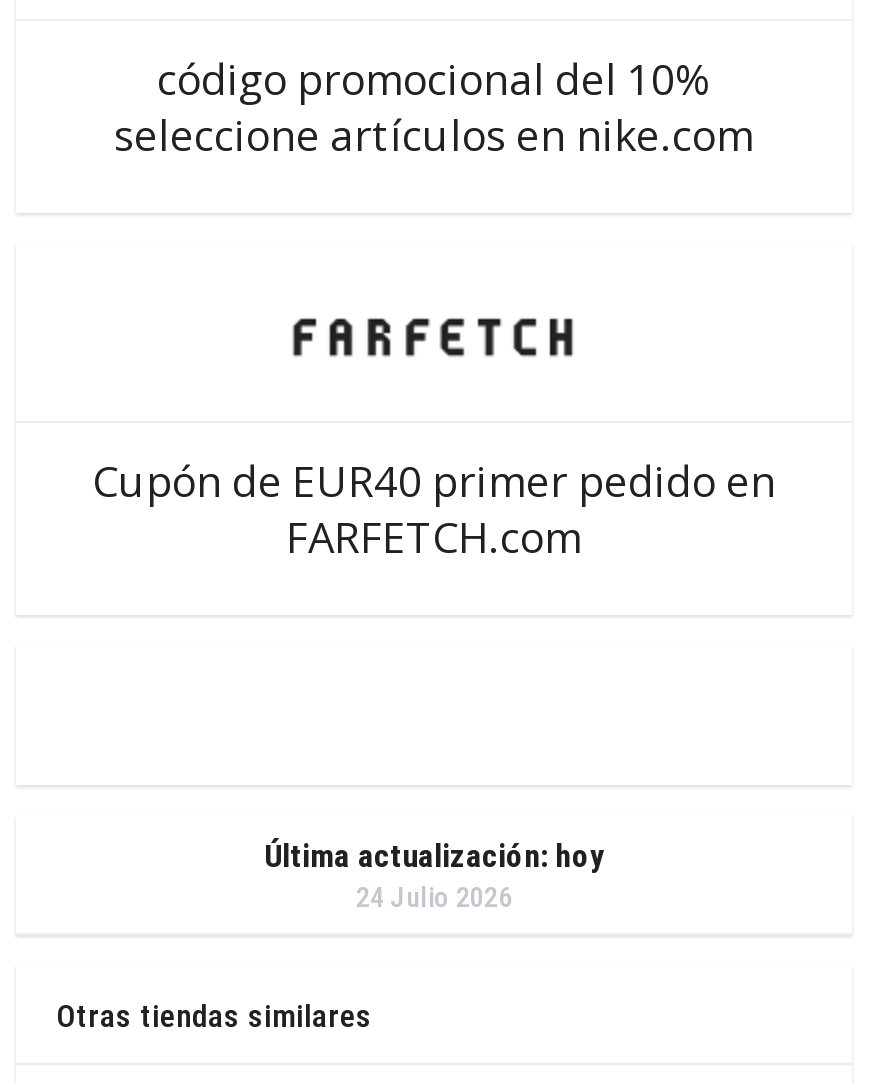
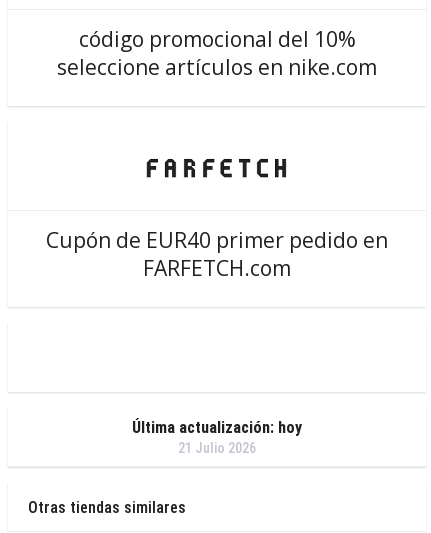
- 24 Julio 2026
+ 21 Julio 2026
